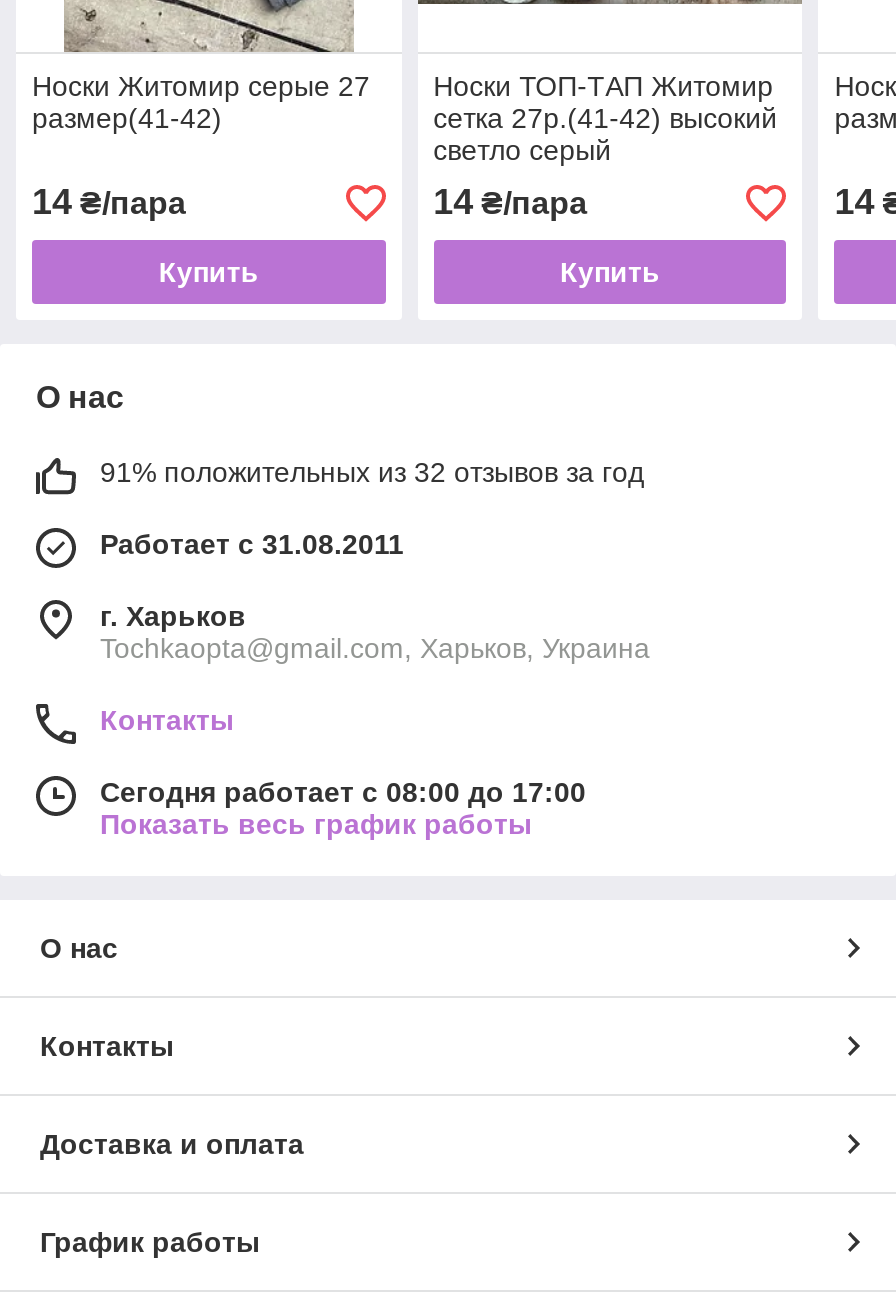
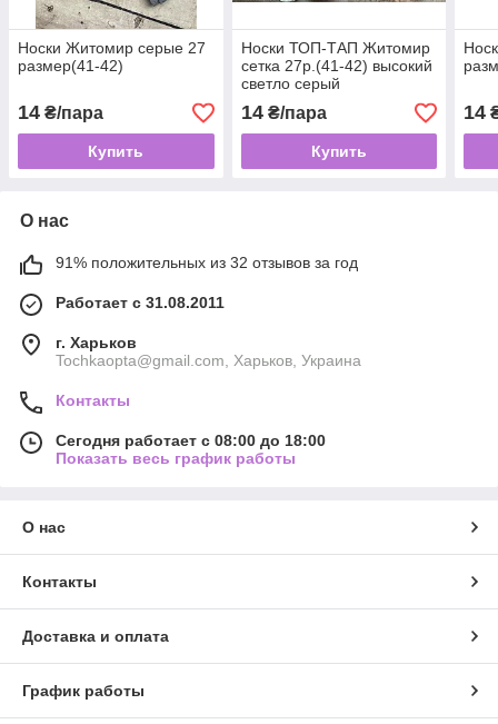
- Сегодня работает с 08:00 до 17:00
+ Сегодня работает с 08:00 до 18:00
